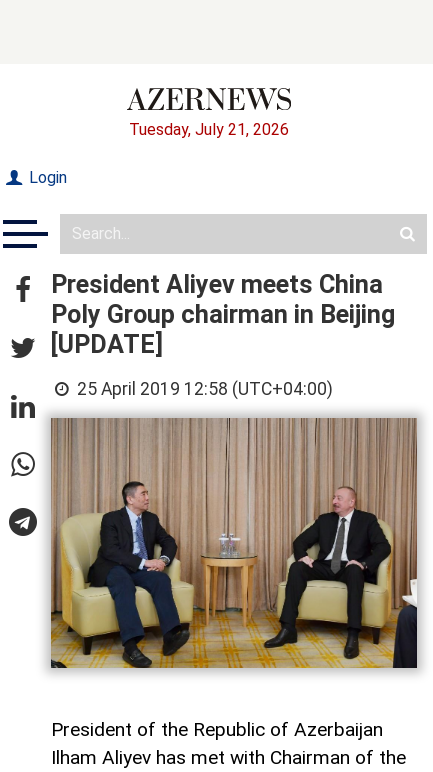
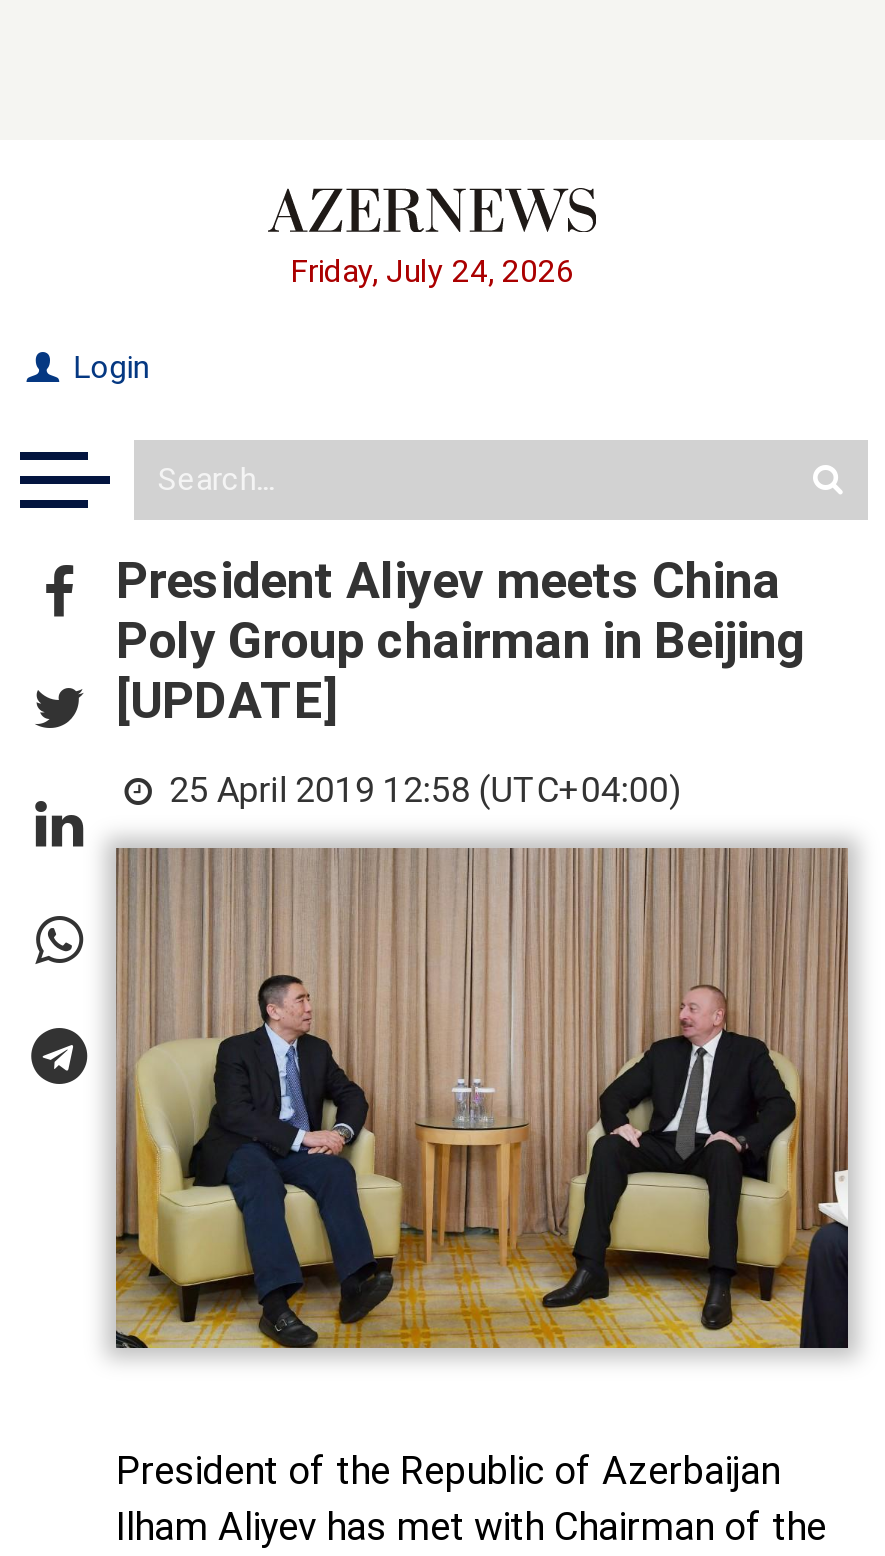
- Tuesday, July 21, 2026
+ Friday, July 24, 2026
